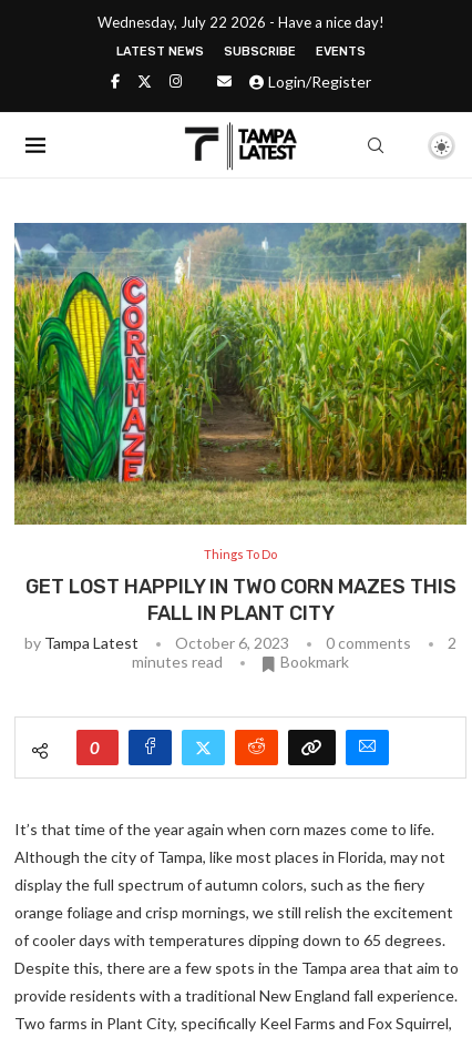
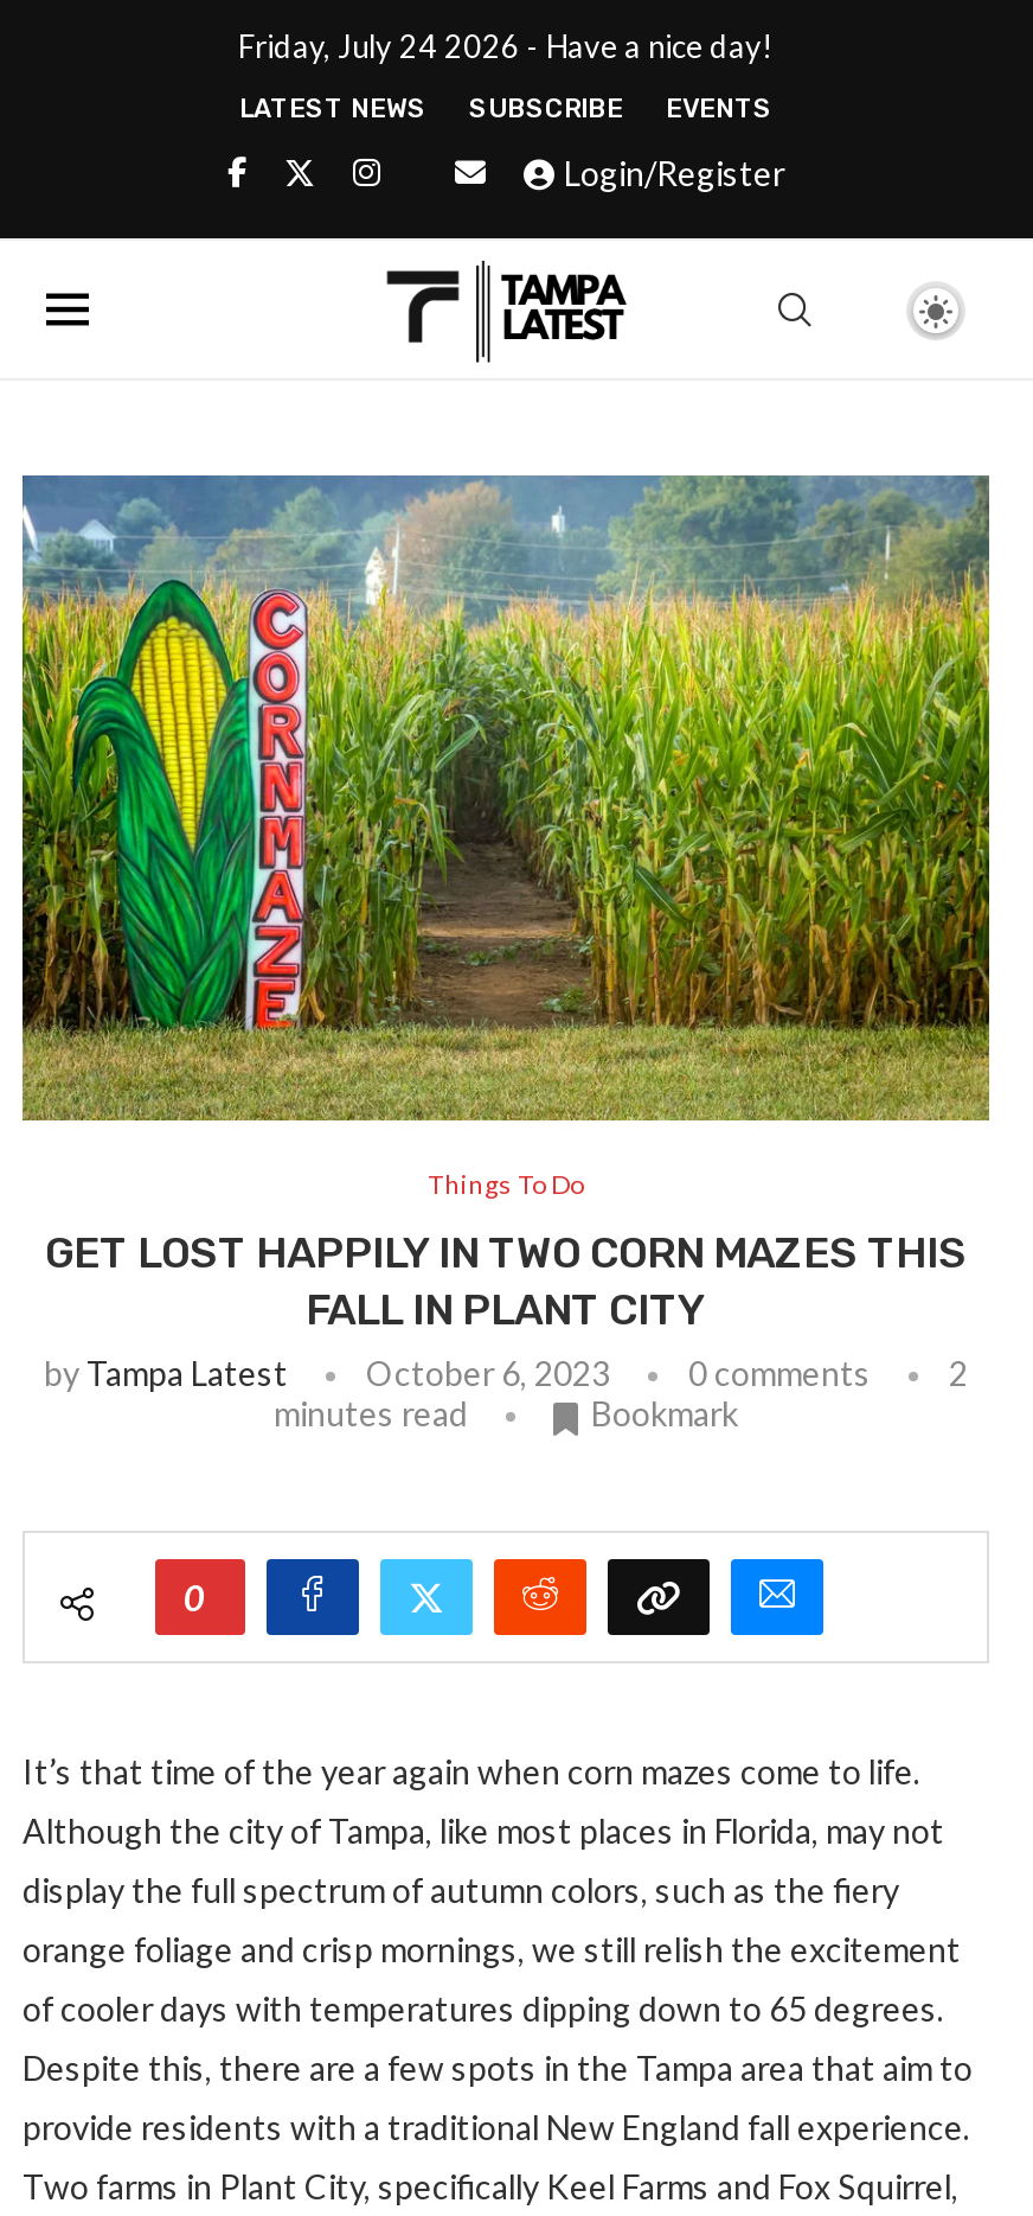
- Wednesday, July 22 2026 - Have a nice day!
+ Friday, July 24 2026 - Have a nice day!
